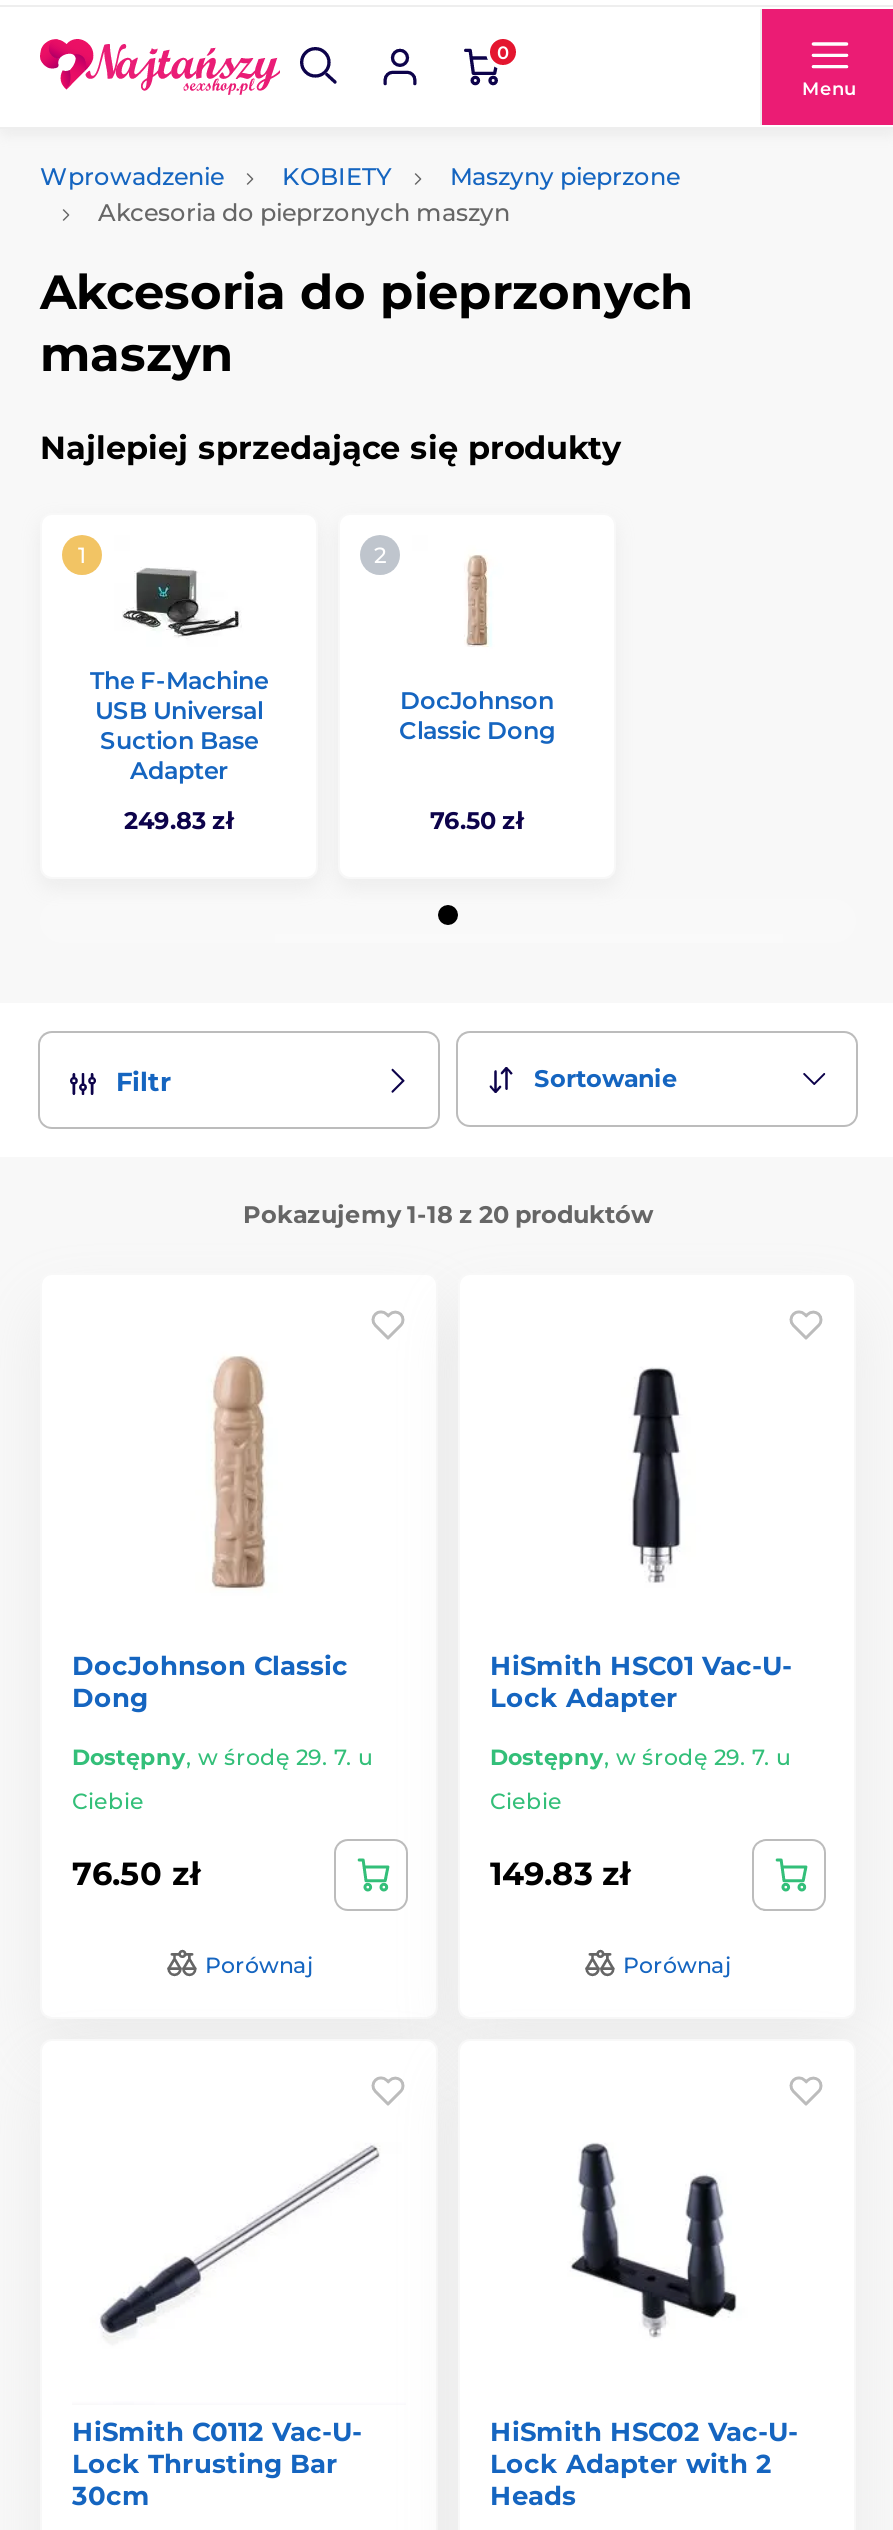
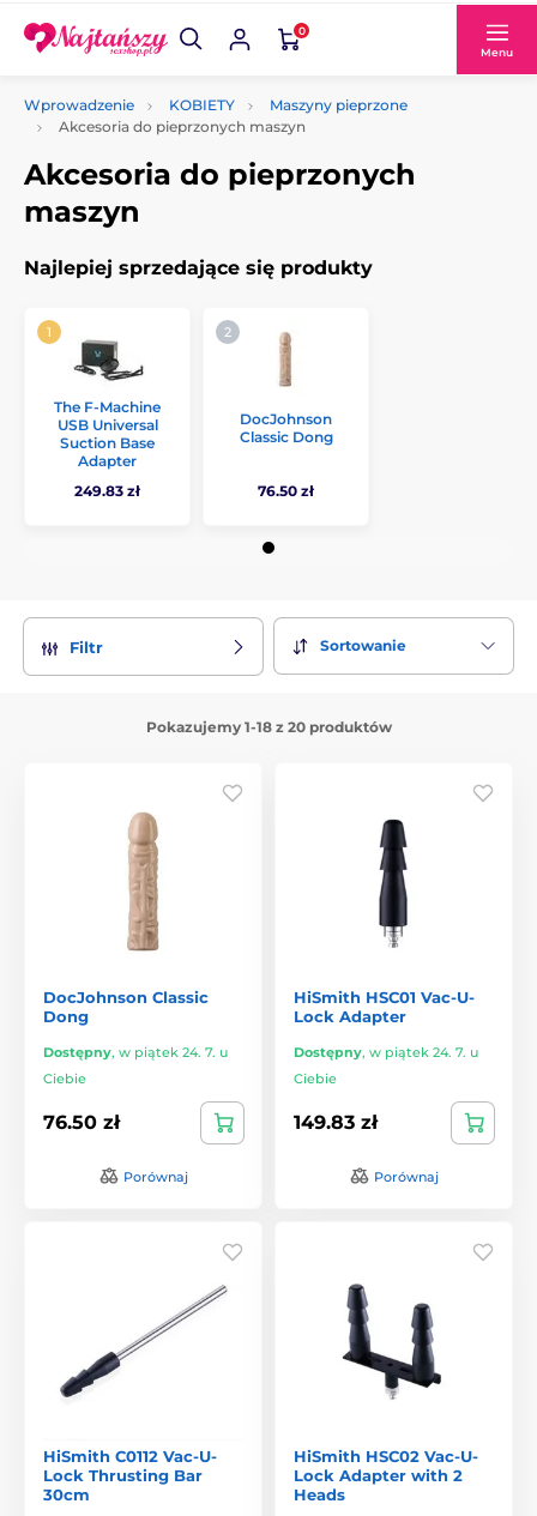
- Dostępny, w środę 29. 7. u
+ Dostępny, w piątek 24. 7. u

- Dostępny, w środę 29. 7. u
+ Dostępny, w piątek 24. 7. u
